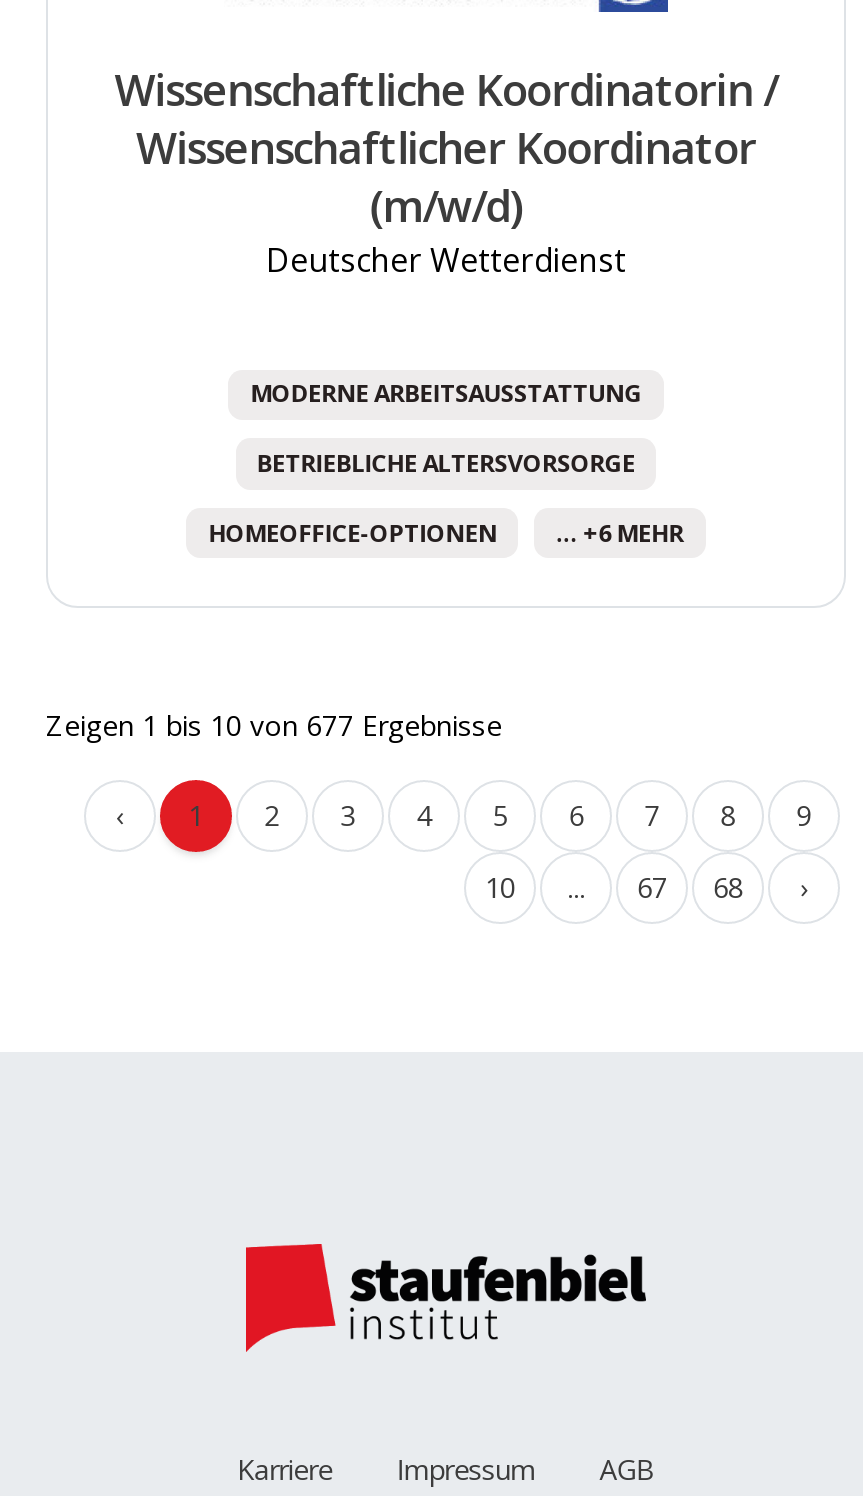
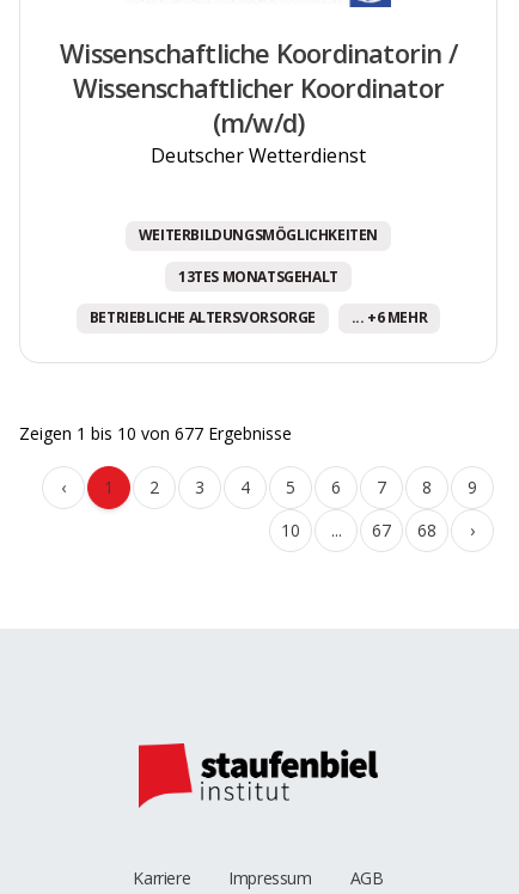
- MODERNE ARBEITSAUSSTATTUNG
+ WEITERBILDUNGSMÖGLICHKEITEN
+ 13TES MONATSGEHALT

moved down: BETRIEBLICHE ALTERSVORSORGE

- HOMEOFFICE-OPTIONEN
